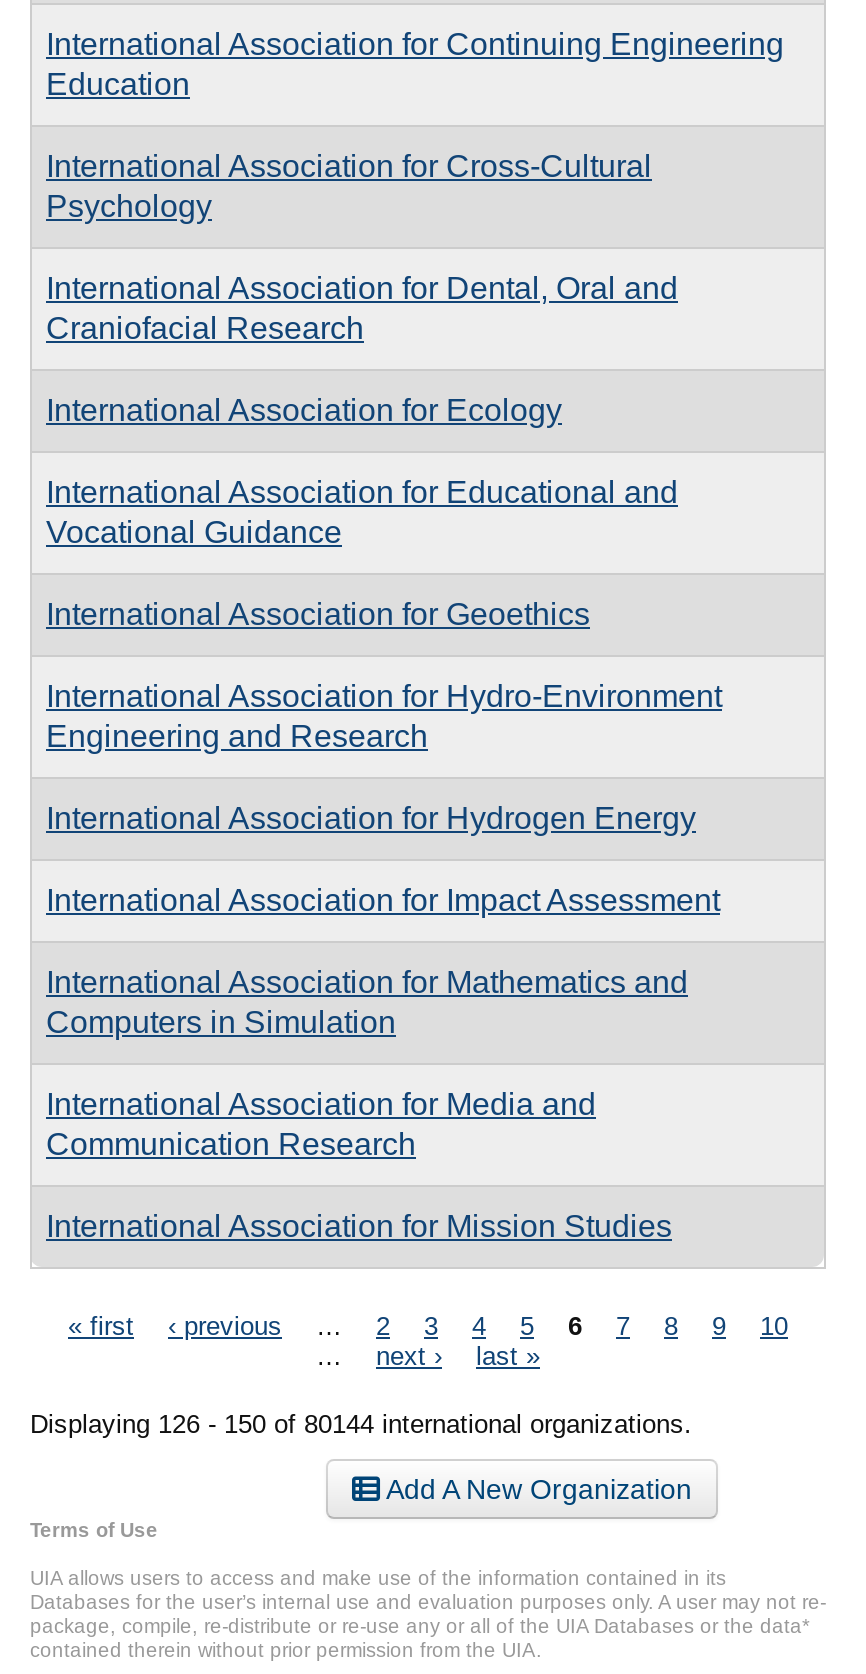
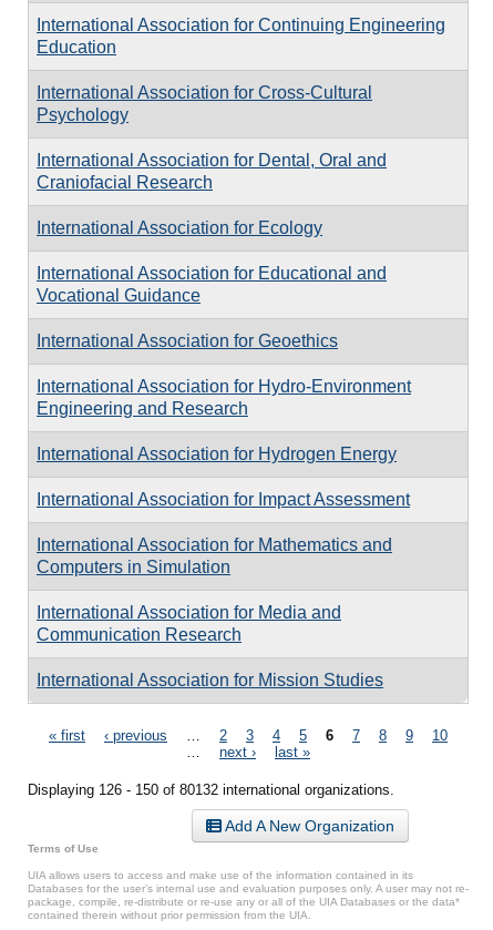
- Displaying 126 - 150 of 80144 international organizations.
+ Displaying 126 - 150 of 80132 international organizations.
